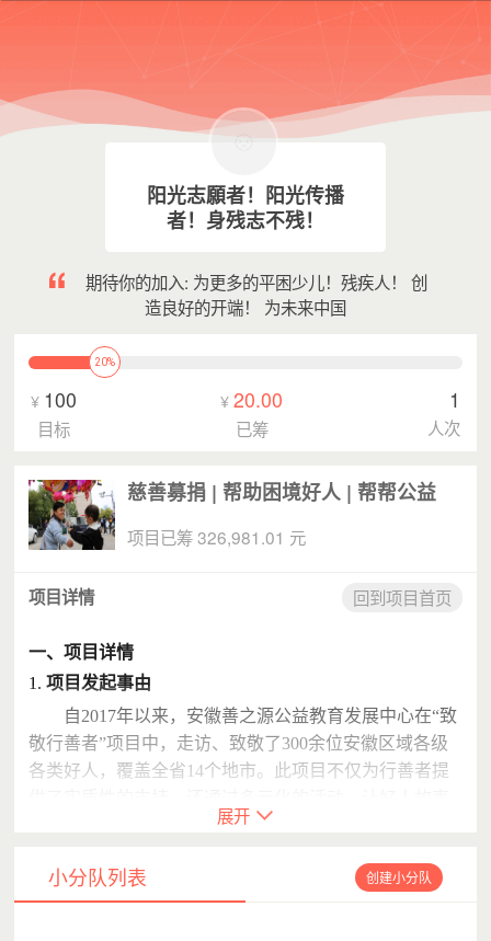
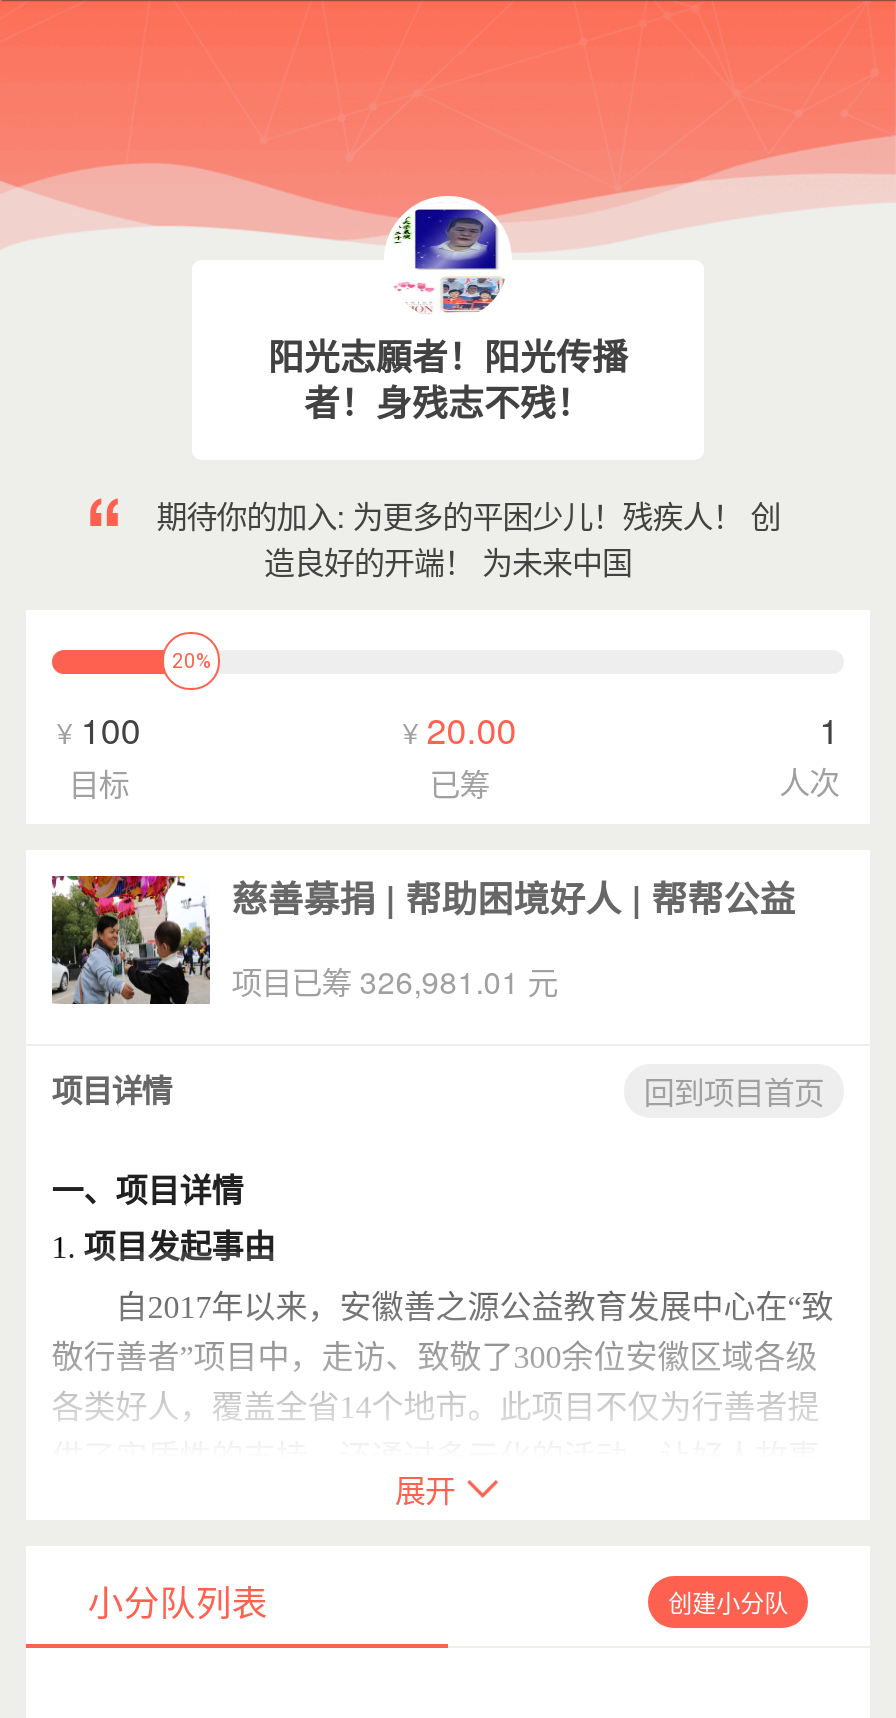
- [image]
+ [image]
